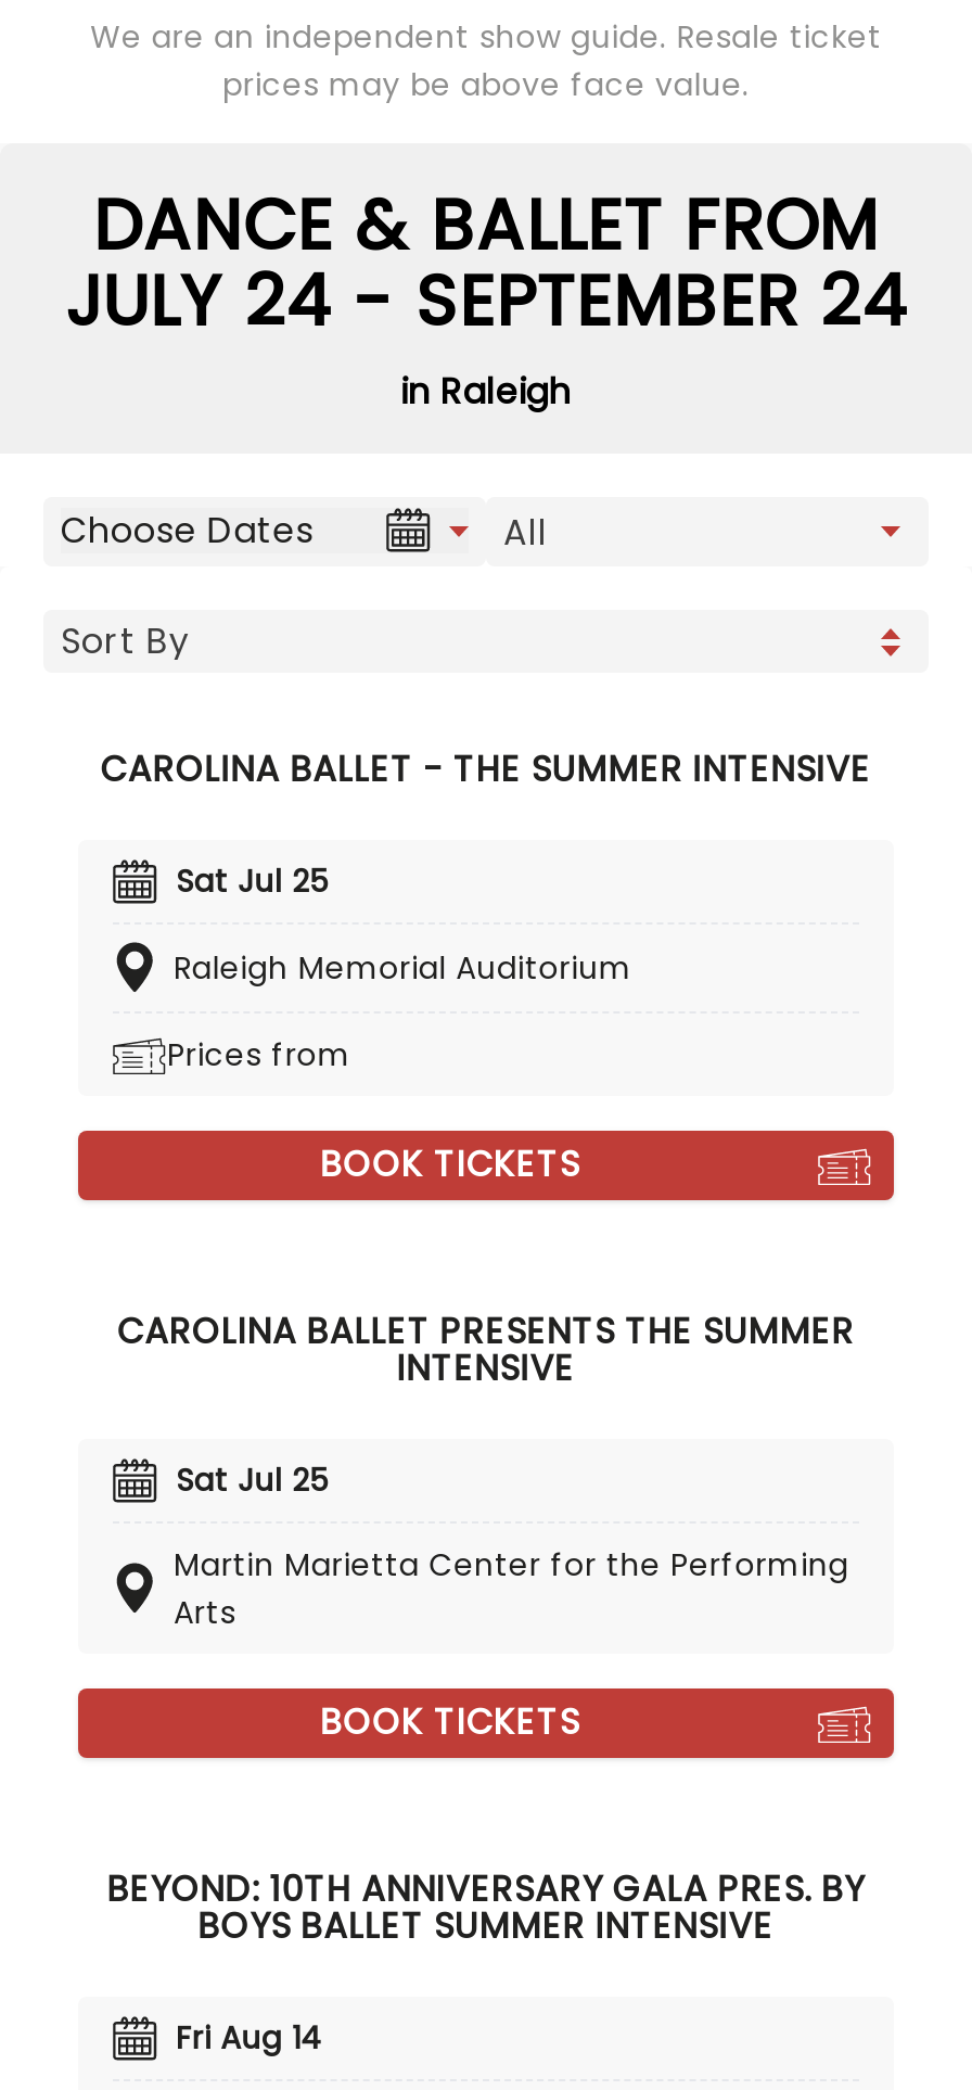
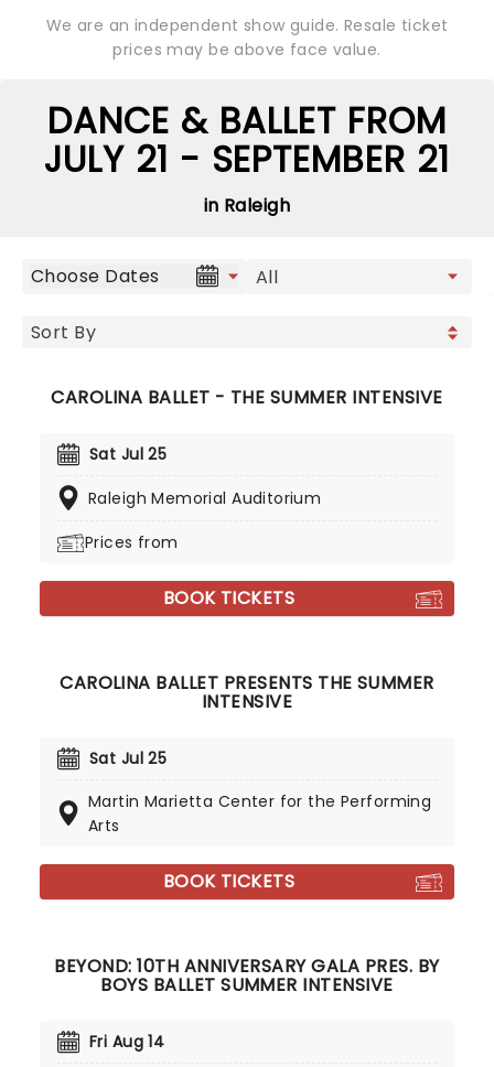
- JULY 24 - SEPTEMBER 24
+ JULY 21 - SEPTEMBER 21
